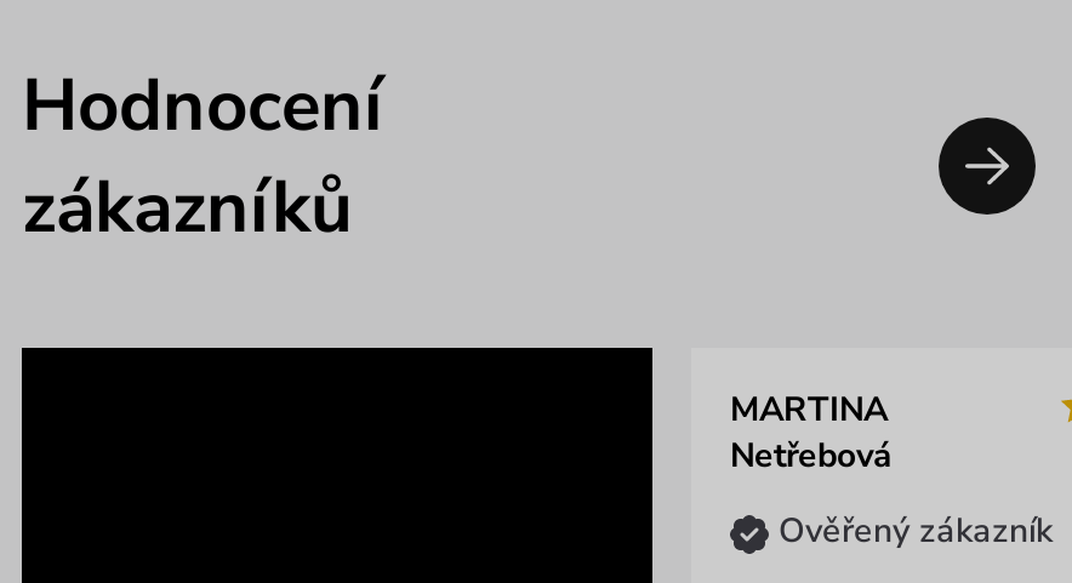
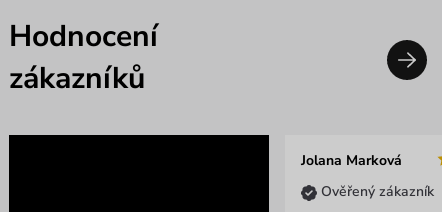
- MARTINA
- Netřebová
+ Jolana Marková
